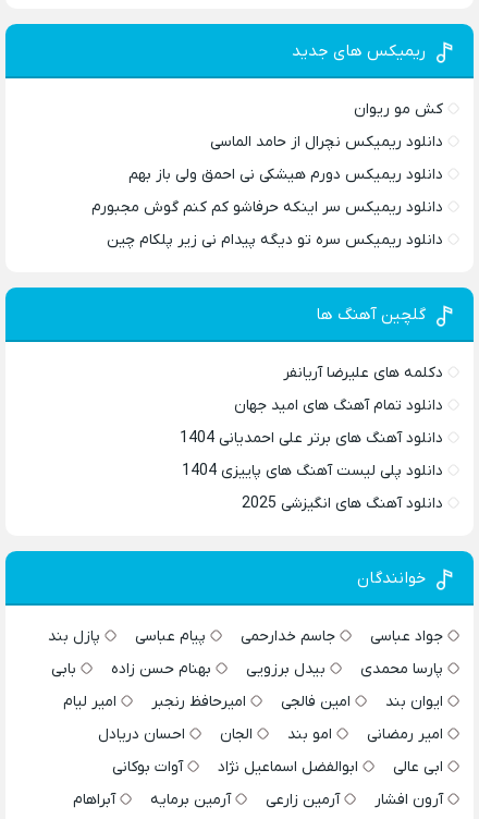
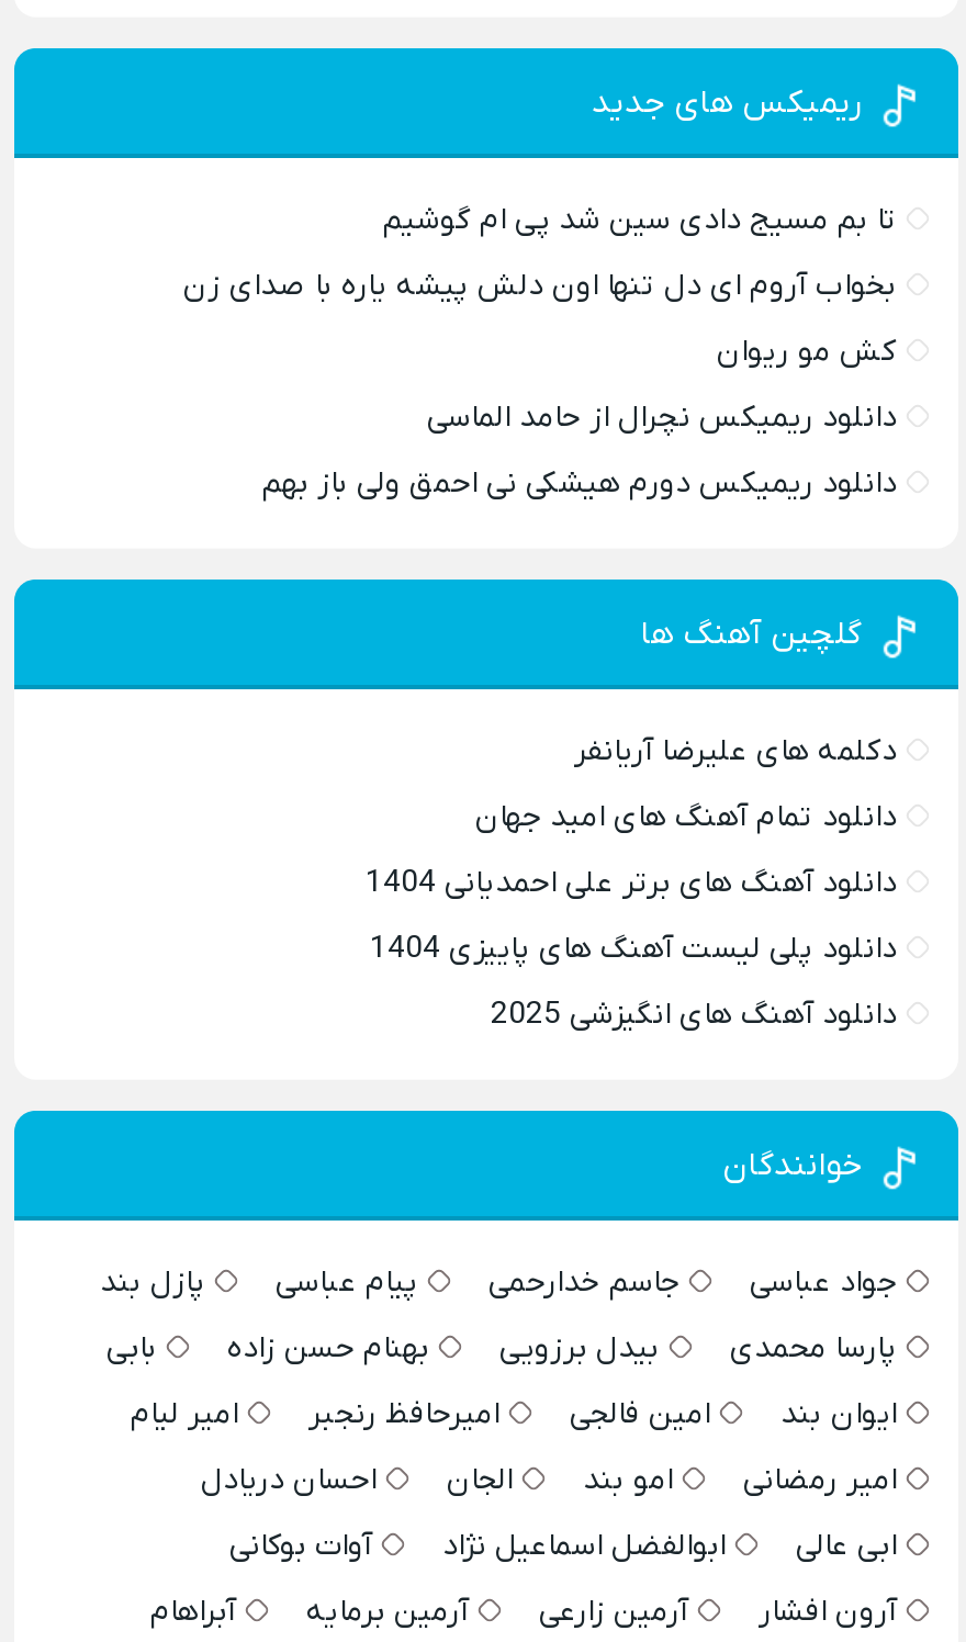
+ تا بم مسیج دادی سین شد پی ام گوشیم
+ بخواب آروم ای دل تنها اون دلش پیشه یاره با صدای زن

moved down: کش مو ریوان | دانلود ریمیکس نچرال از حامد الماسی | دانلود ریمیکس دورم هیشکی نی احمق ولی باز بهم

- دانلود ریمیکس سر اینکه حرفاشو کم کنم گوش مجبورم
- دانلود ریمیکس سره تو دیگه پیدام نی زیر پلکام چین
